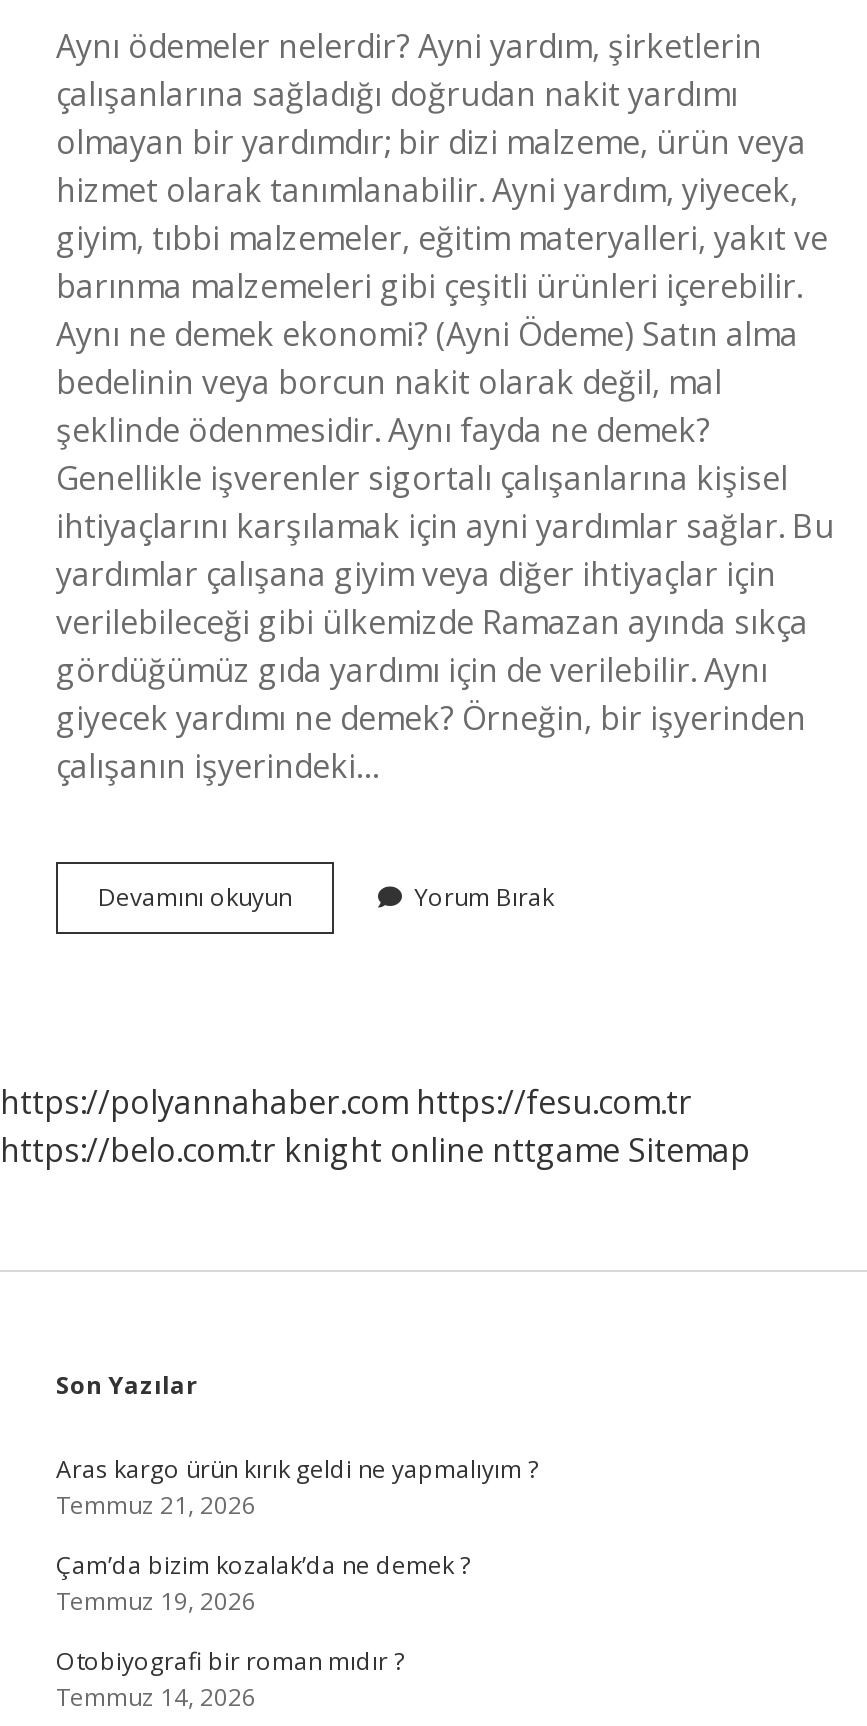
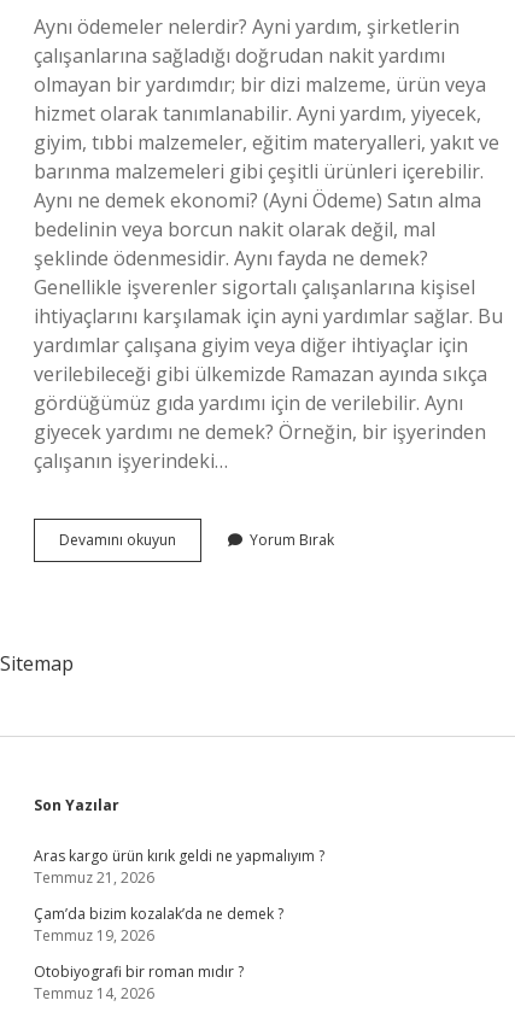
- https://polyannahaber.com https://fesu.com.tr
- https://belo.com.tr knight online nttgame Sitemap
+ Sitemap
